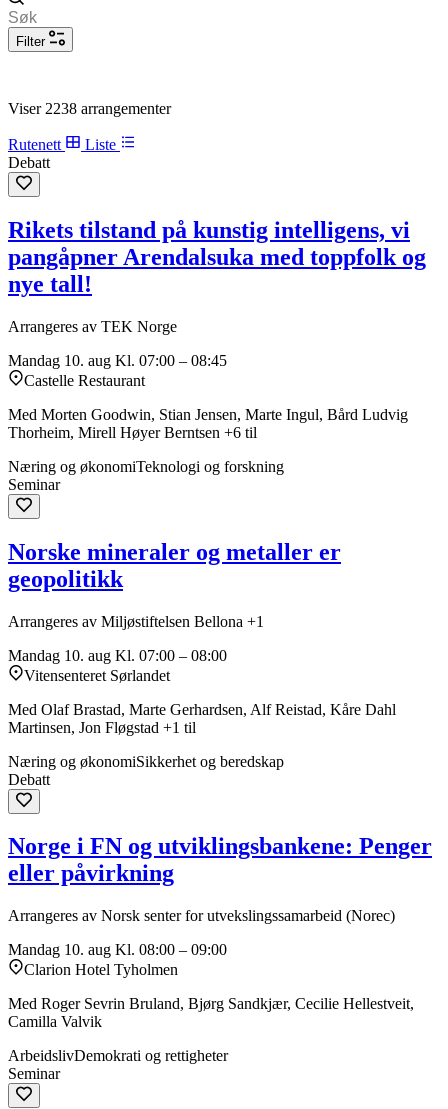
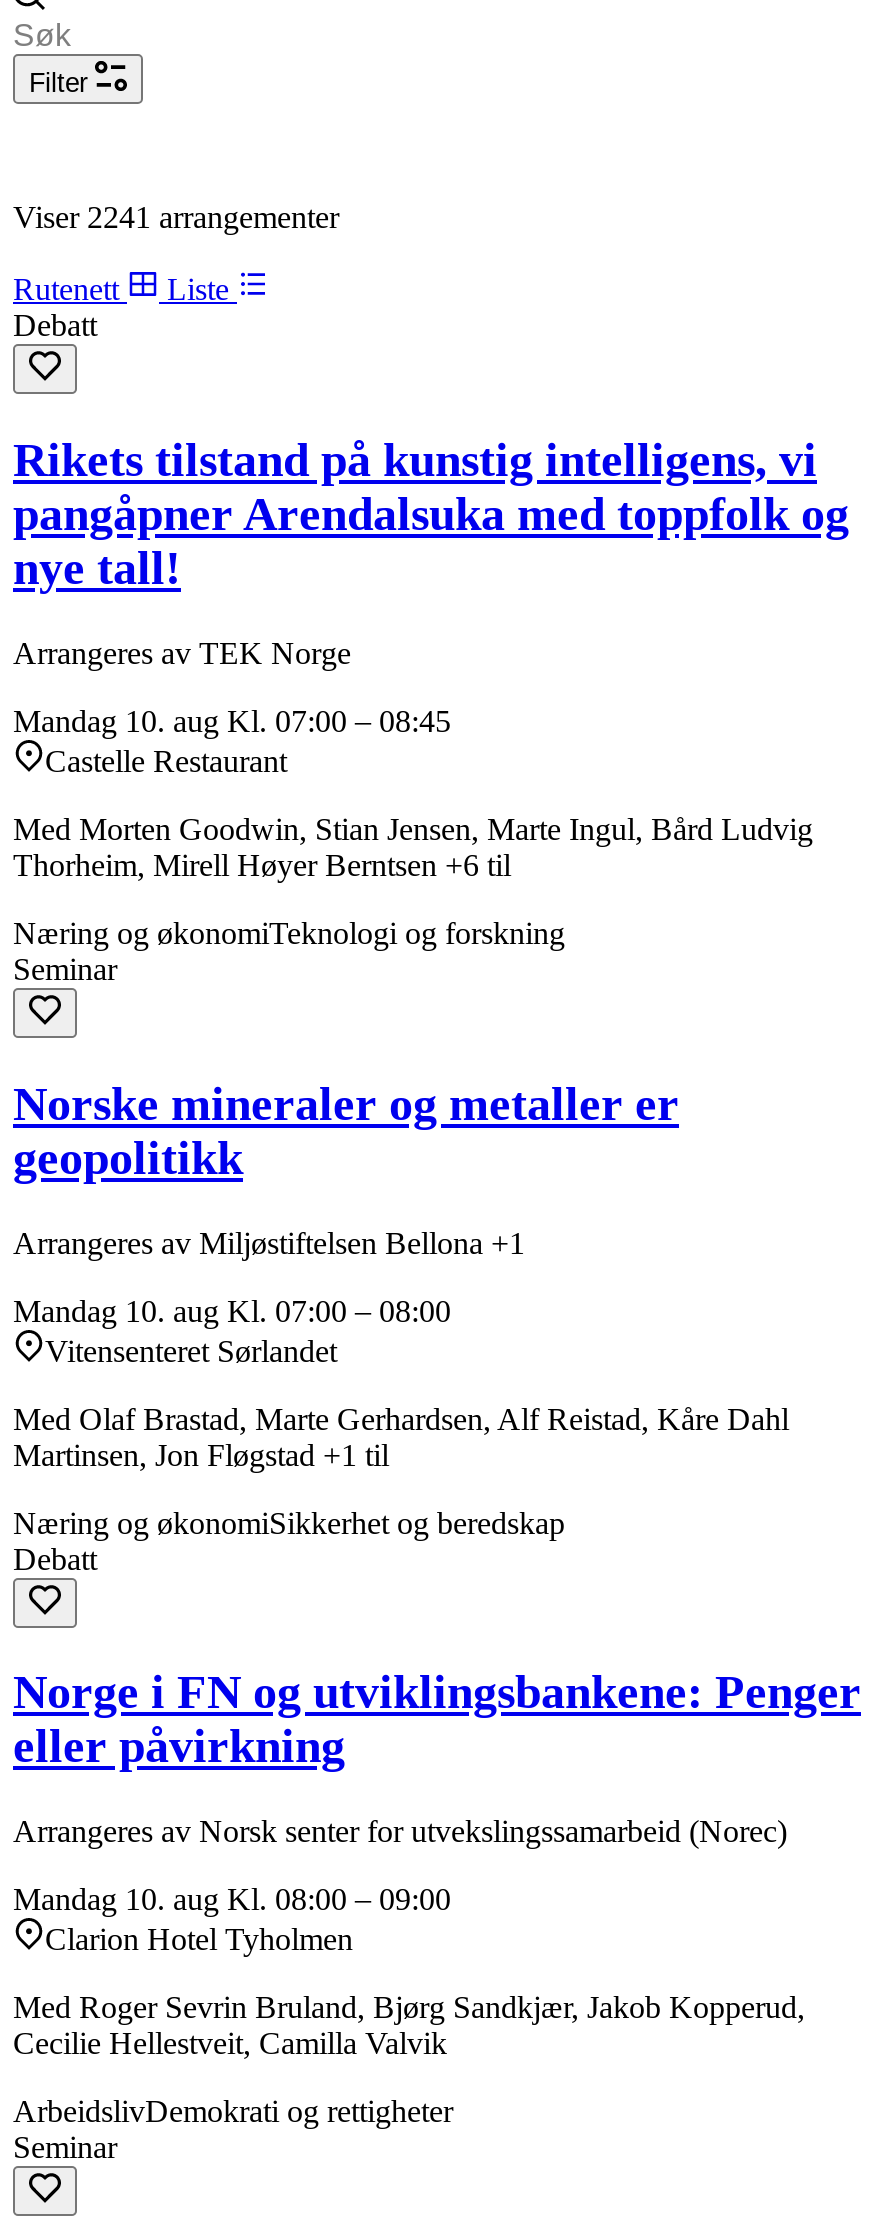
- Viser 2238 arrangementer
+ Viser 2241 arrangementer

- Med Roger Sevrin Bruland, Bjørg Sandkjær, Cecilie Hellestveit,
- Camilla Valvik
+ Med Roger Sevrin Bruland, Bjørg Sandkjær, Jakob Kopperud,
+ Cecilie Hellestveit, Camilla Valvik
